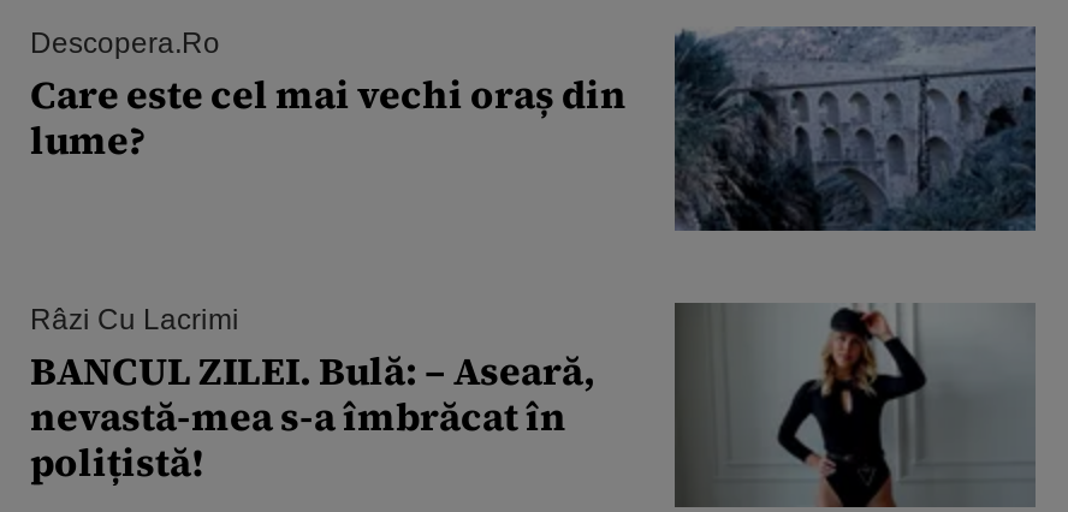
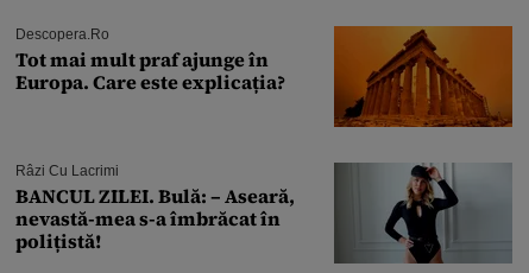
- [image]
- Care este cel mai vechi oraș din
- lume?
+ [image]
+ Tot mai mult praf ajunge în
+ Europa. Care este explicația?
